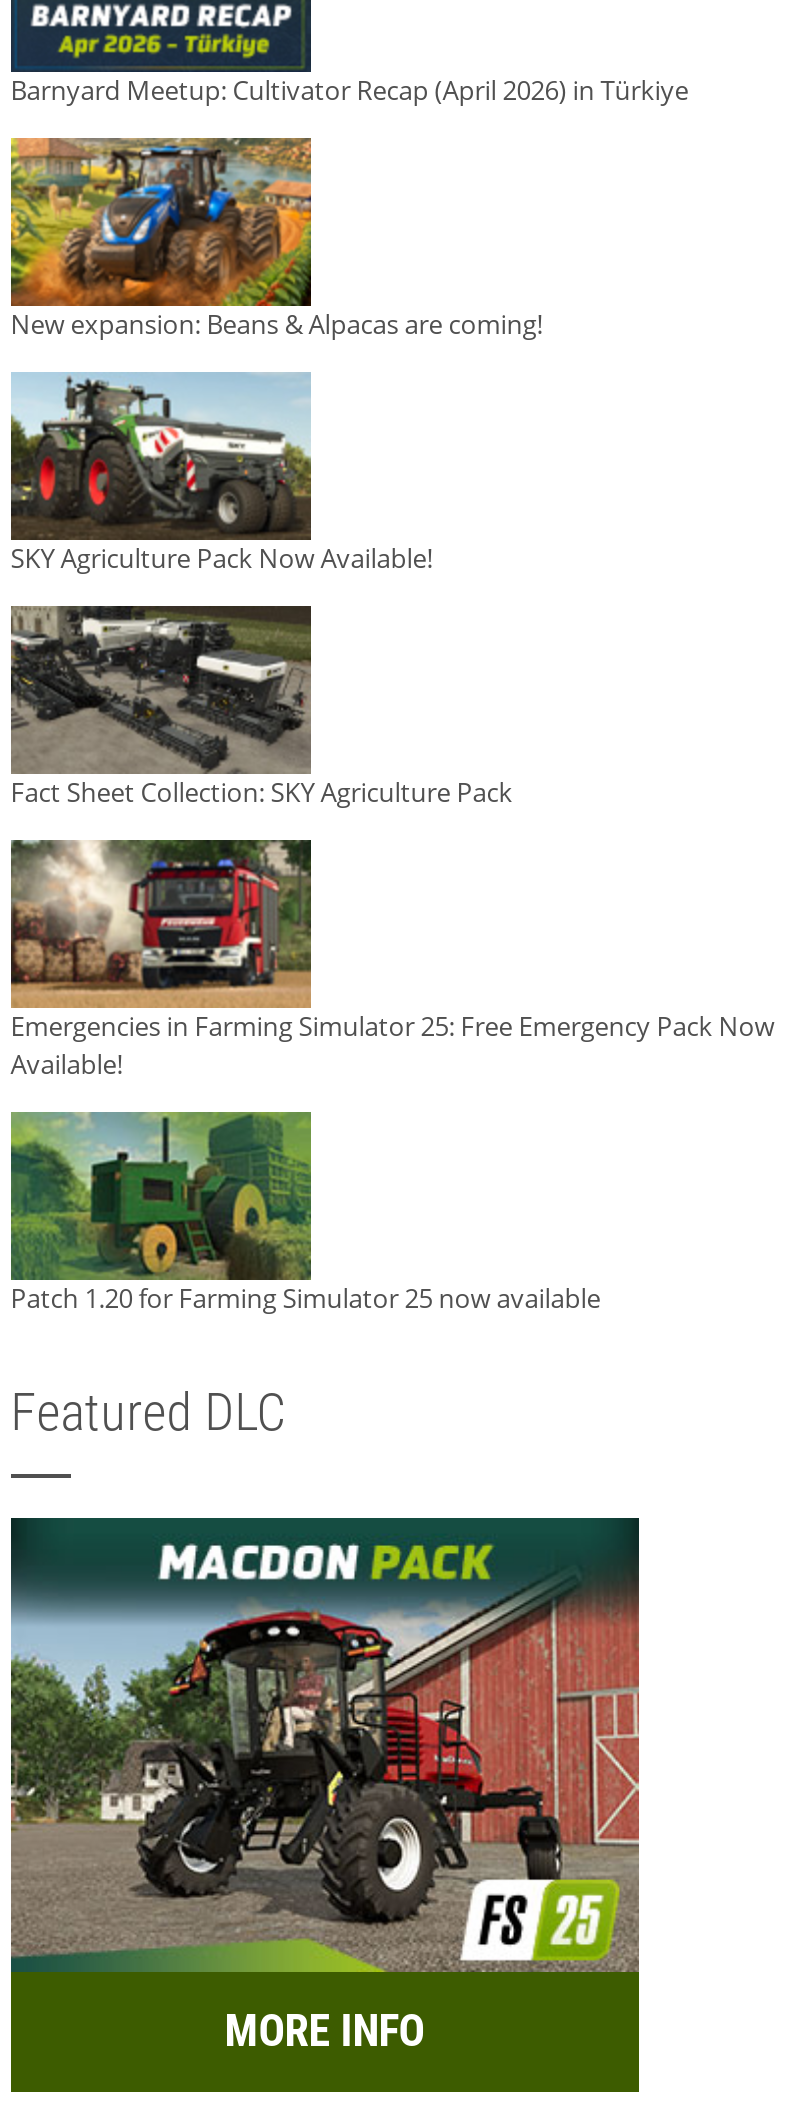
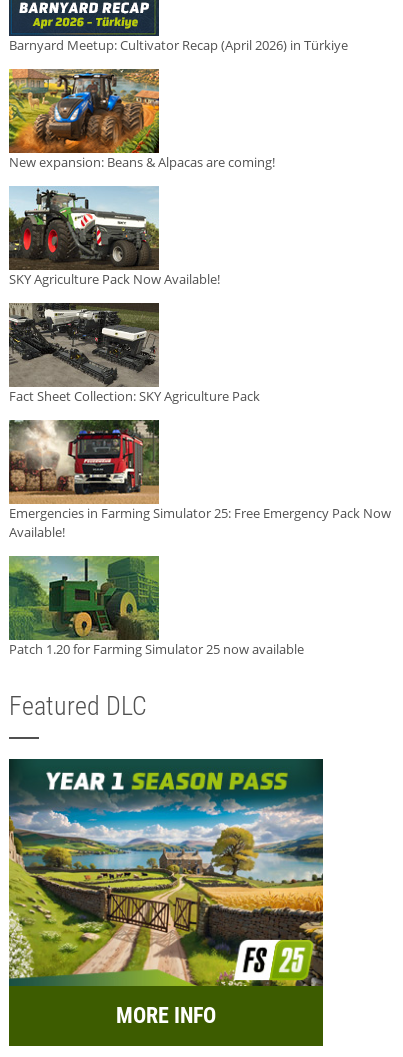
- [image]
+ [image]
